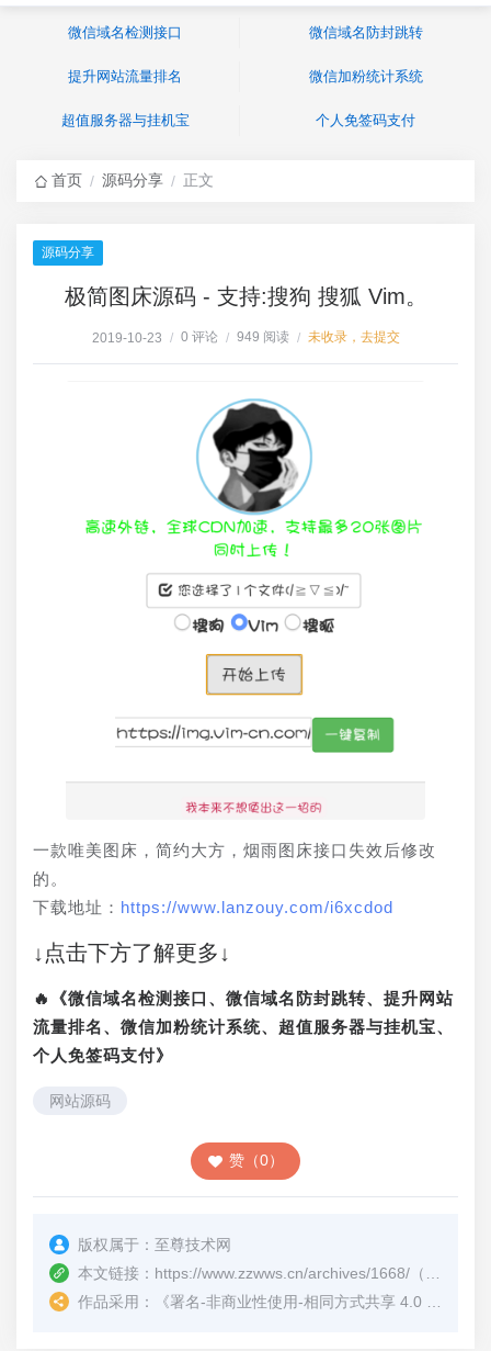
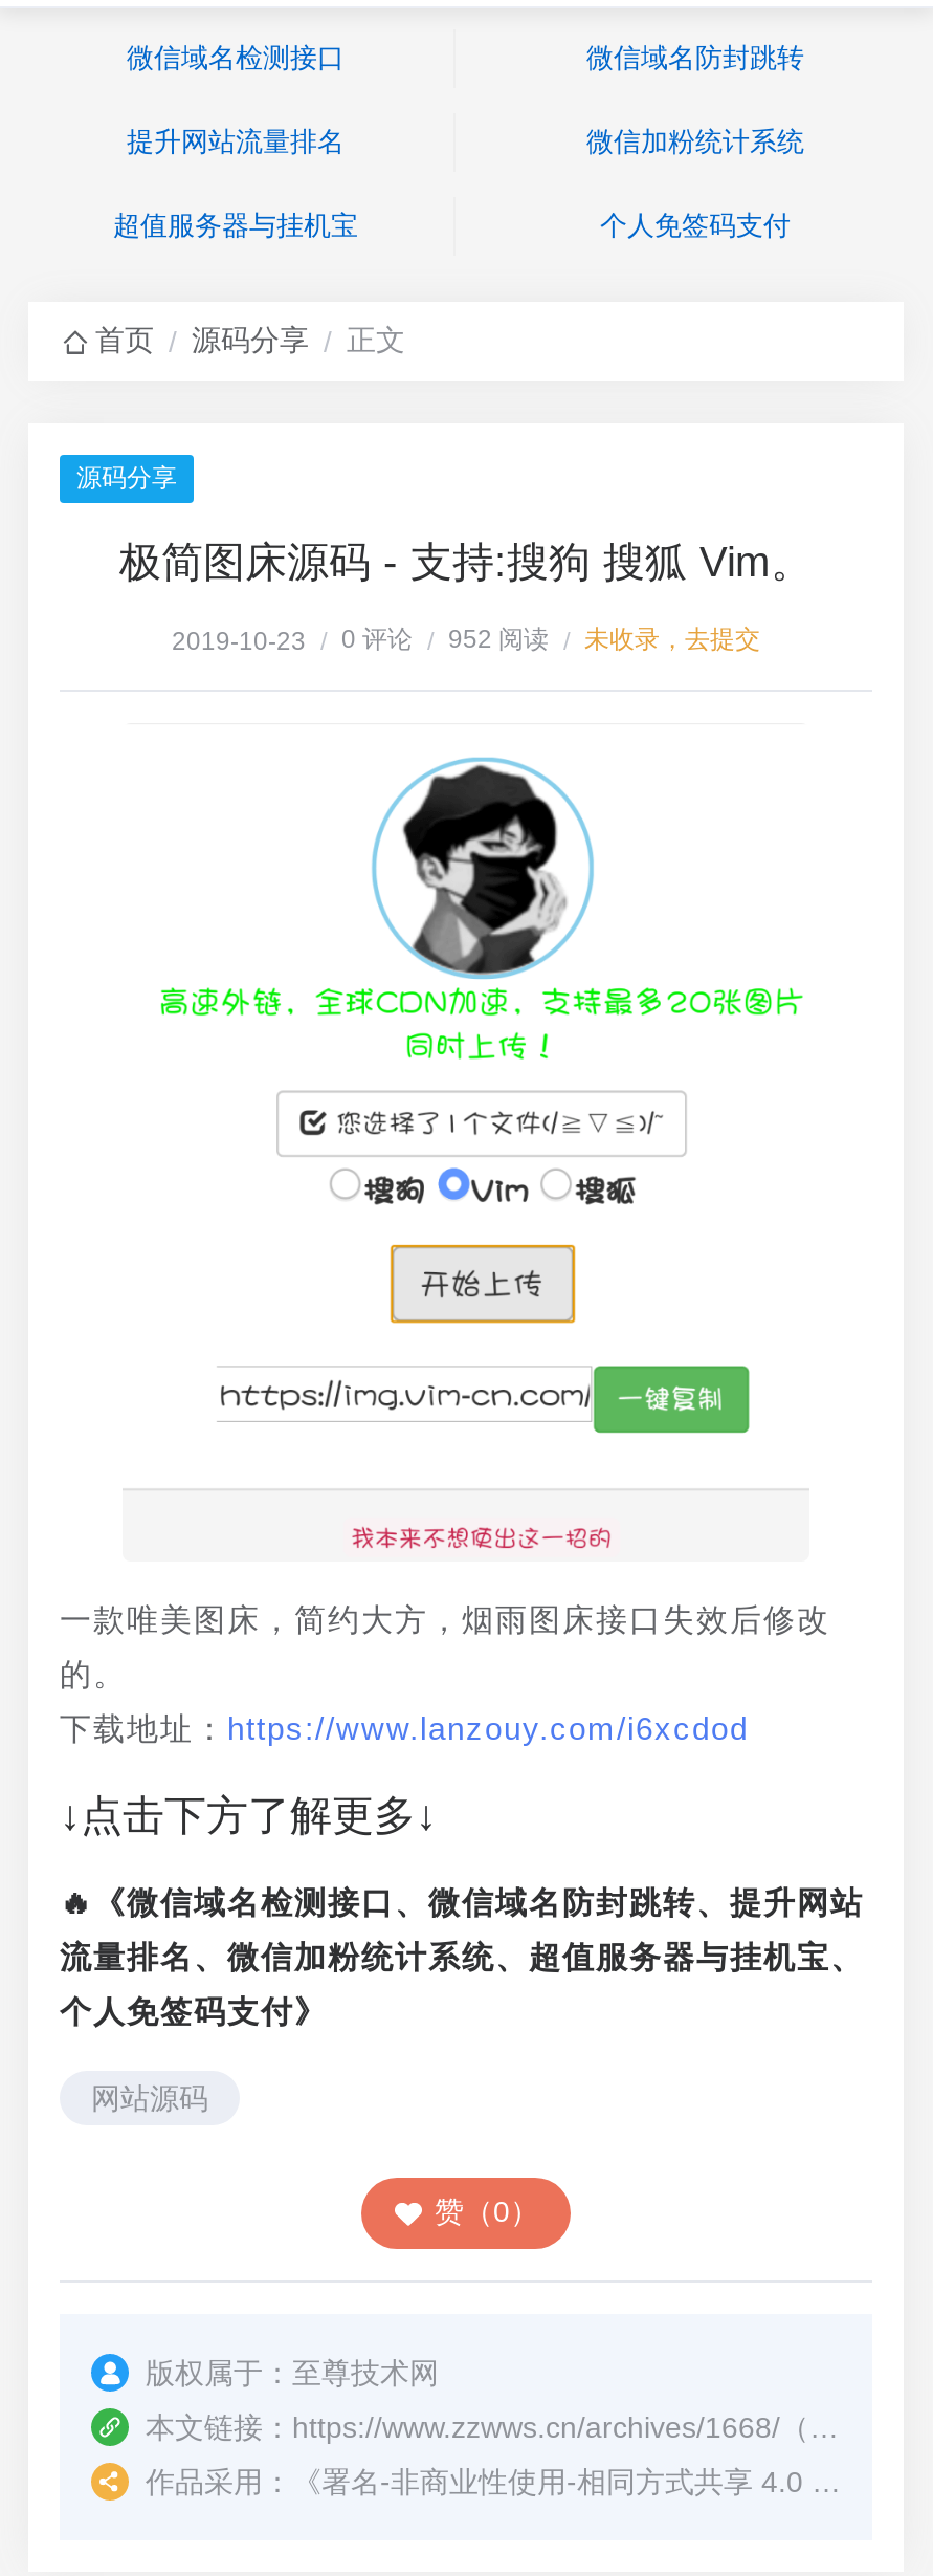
- 2019-10-23 / 0 评论 / 949 阅读 / 未收录，去提交
+ 2019-10-23 / 0 评论 / 952 阅读 / 未收录，去提交
